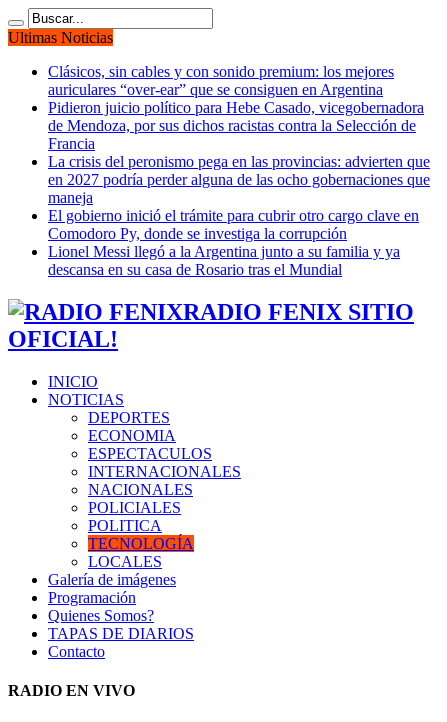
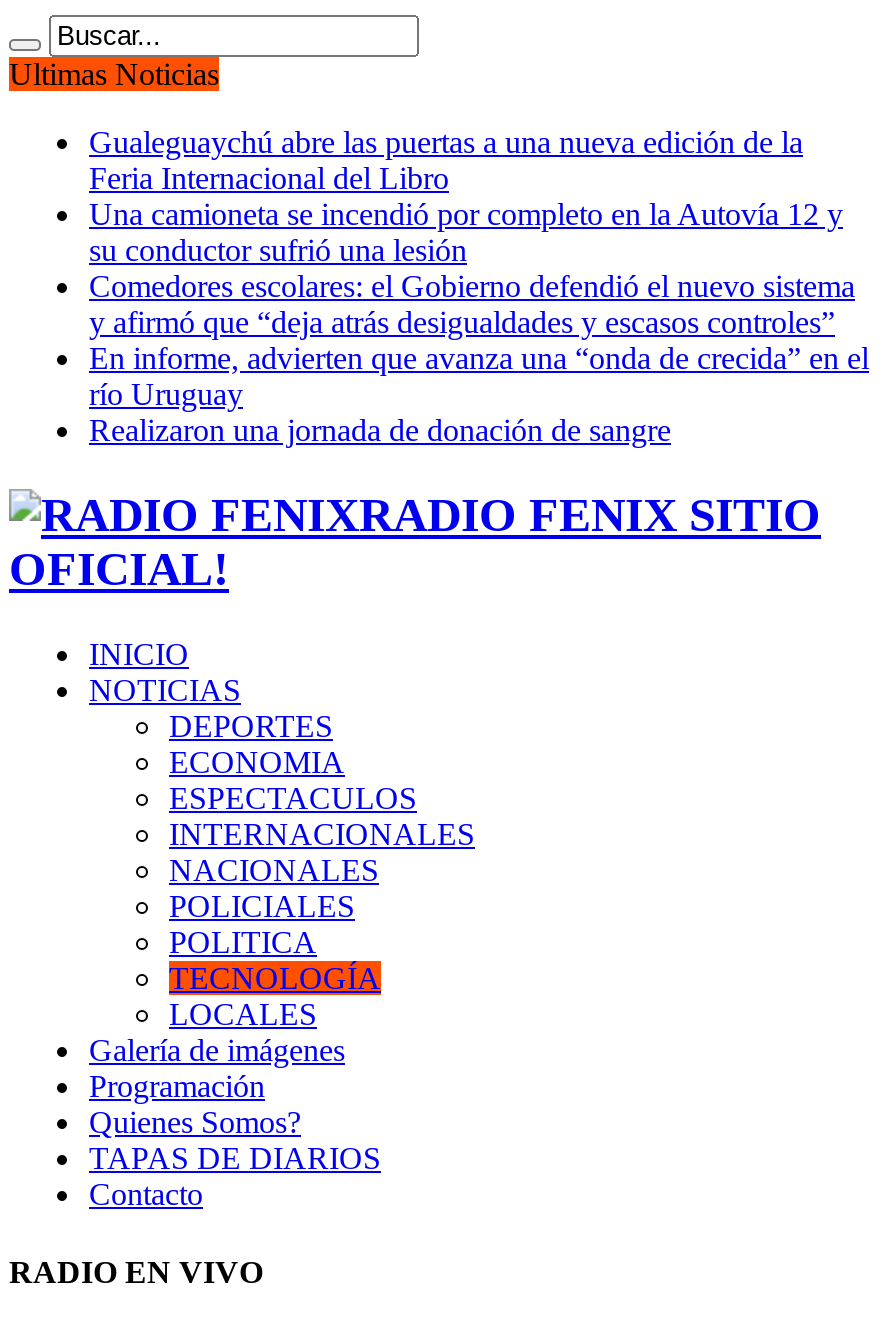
- Clásicos, sin cables y con sonido premium: los mejores
- auriculares “over-ear” que se consiguen en Argentina
- Pidieron juicio político para Hebe Casado, vicegobernadora
- de Mendoza, por sus dichos racistas contra la Selección de
- Francia
- La crisis del peronismo pega en las provincias: advierten que
- en 2027 podría perder alguna de las ocho gobernaciones que
- maneja
- El gobierno inició el trámite para cubrir otro cargo clave en
- Comodoro Py, donde se investiga la corrupción
- Lionel Messi llegó a la Argentina junto a su familia y ya
- descansa en su casa de Rosario tras el Mundial
+ Gualeguaychú abre las puertas a una nueva edición de la
+ Feria Internacional del Libro
+ Una camioneta se incendió por completo en la Autovía 12 y
+ su conductor sufrió una lesión
+ Comedores escolares: el Gobierno defendió el nuevo sistema
+ y afirmó que “deja atrás desigualdades y escasos controles”
+ En informe, advierten que avanza una “onda de crecida” en el
+ río Uruguay
+ Realizaron una jornada de donación de sangre
